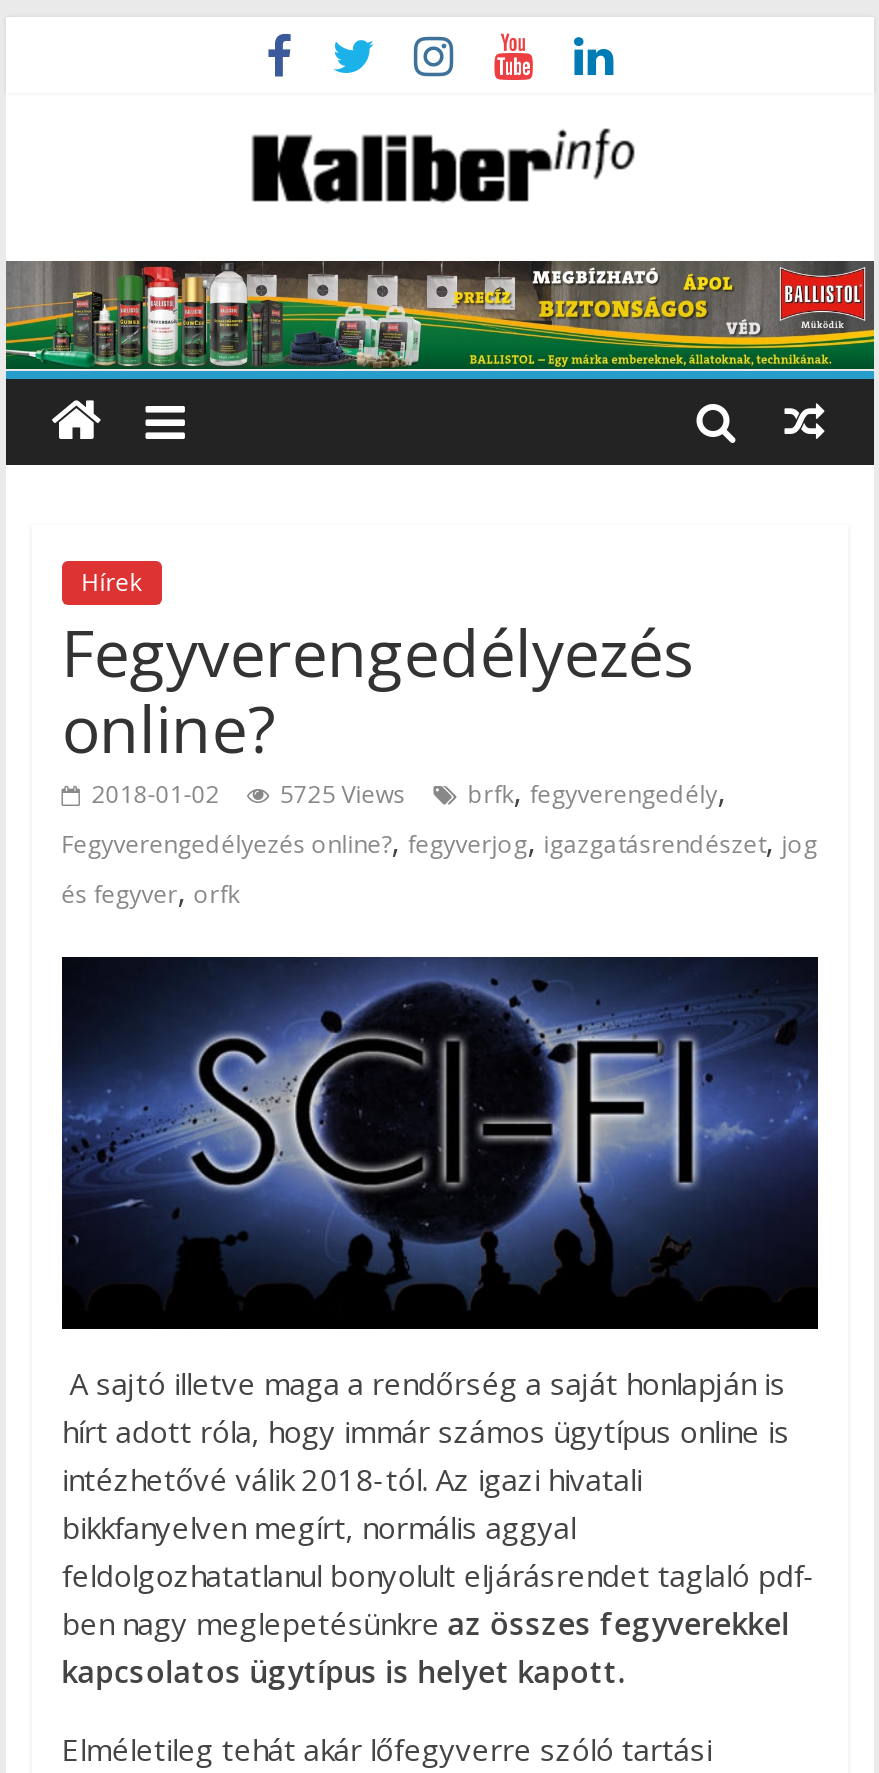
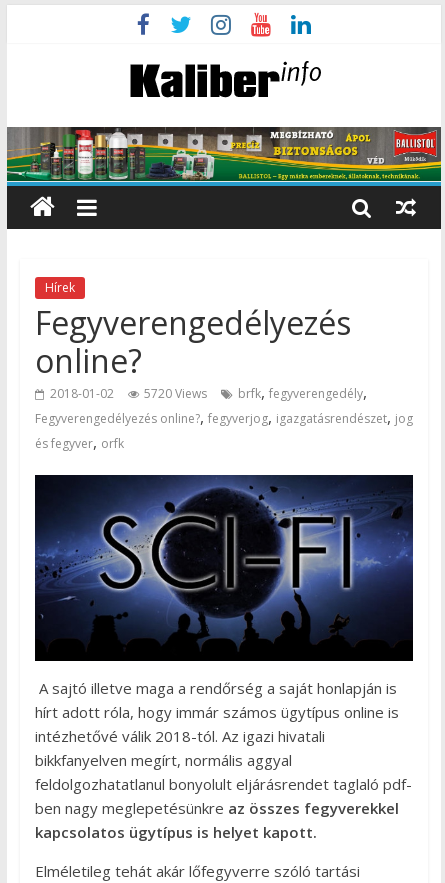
- 2018-01-02 5725 Views brfk, fegyverengedély,
+ 2018-01-02 5720 Views brfk, fegyverengedély,
